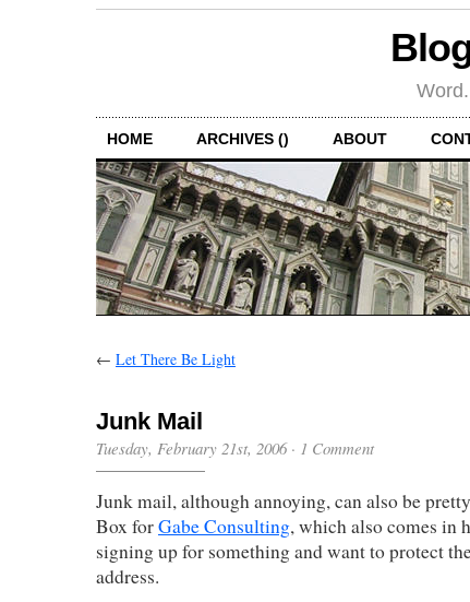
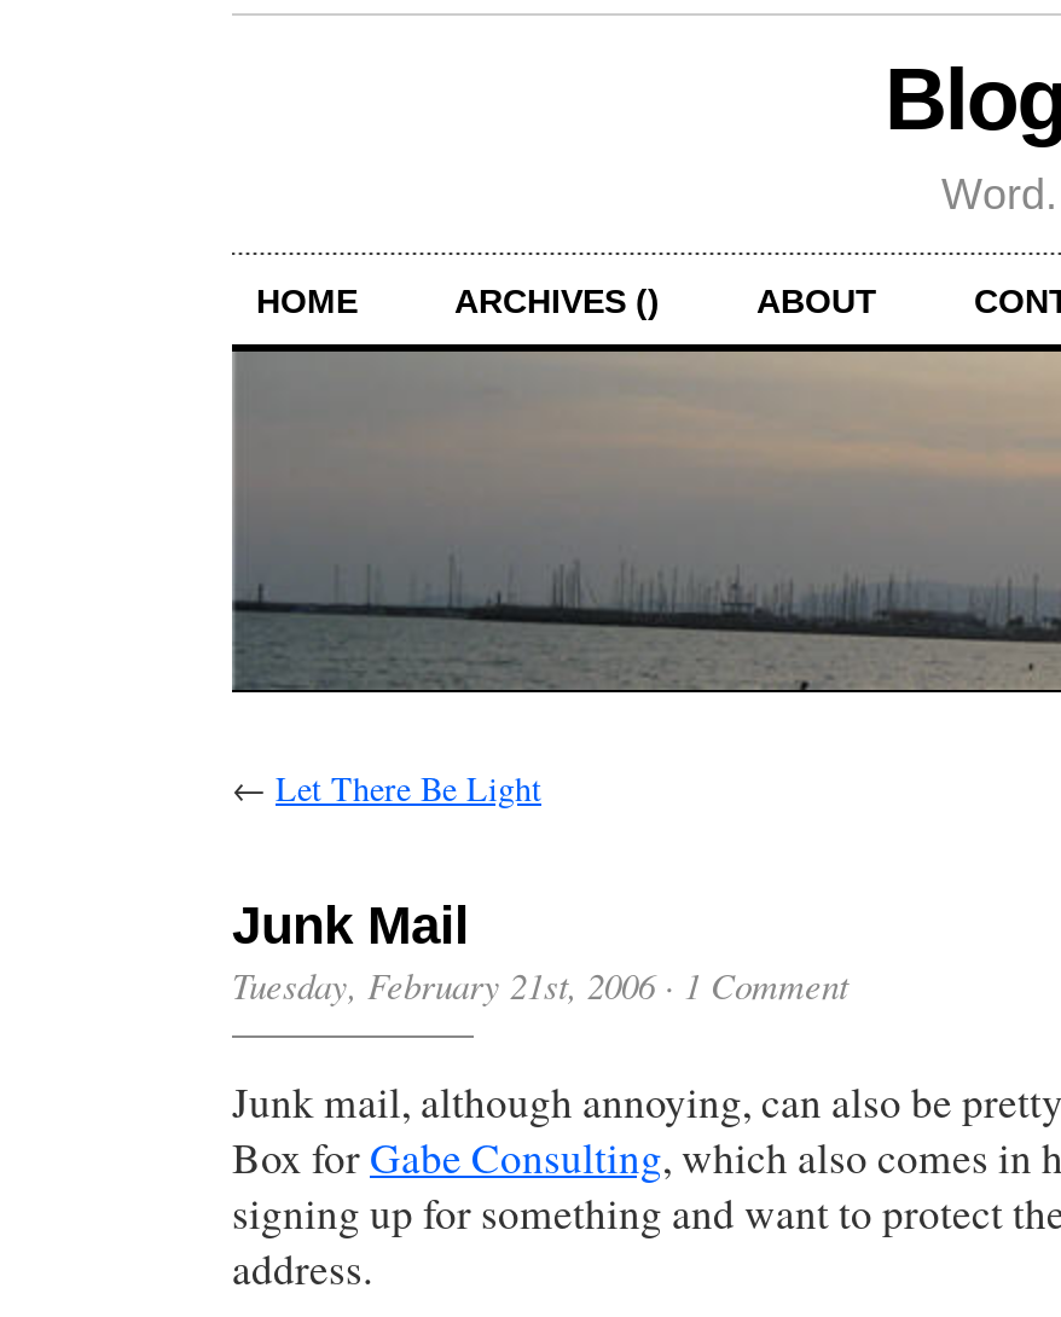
- [image]
+ [image]
